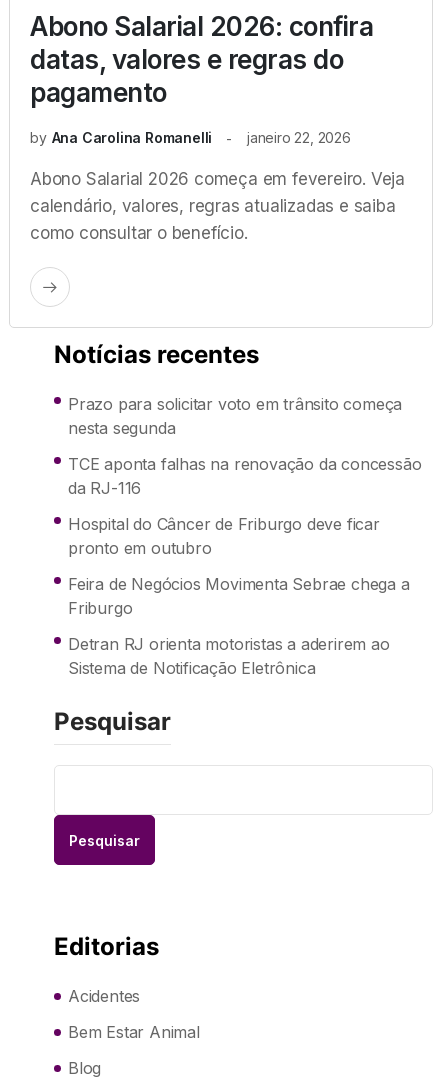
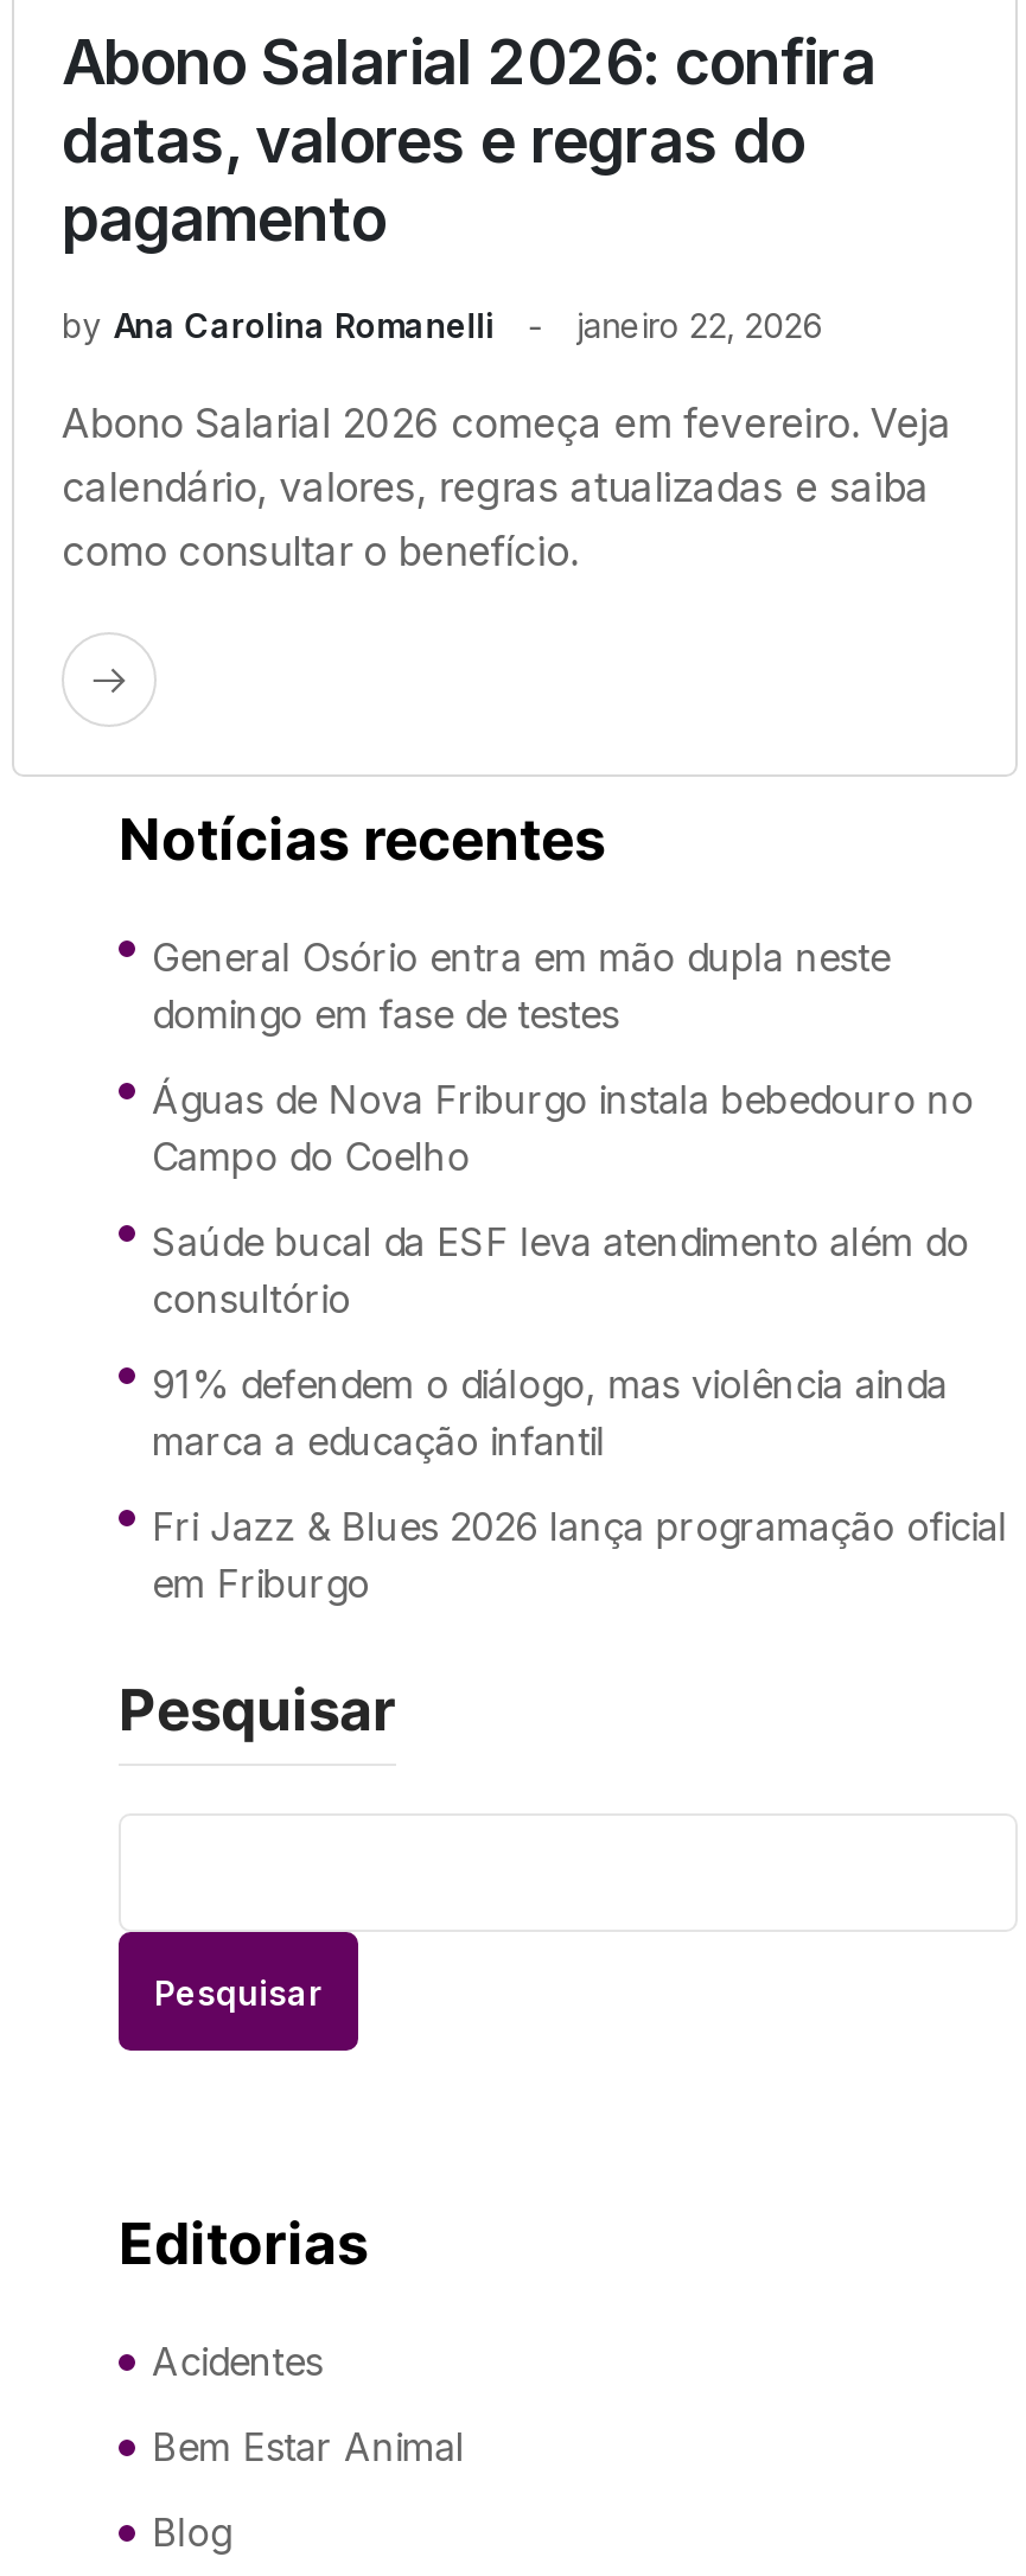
- Prazo para solicitar voto em trânsito começa
- nesta segunda
+ General Osório entra em mão dupla neste
+ domingo em fase de testes

- TCE aponta falhas na renovação da concessão
- da RJ-116
+ Águas de Nova Friburgo instala bebedouro no
+ Campo do Coelho

- Hospital do Câncer de Friburgo deve ficar
- pronto em outubro
+ Saúde bucal da ESF leva atendimento além do
+ consultório

- Feira de Negócios Movimenta Sebrae chega a
- Friburgo
+ 91% defendem o diálogo, mas violência ainda
+ marca a educação infantil

- Detran RJ orienta motoristas a aderirem ao
- Sistema de Notificação Eletrônica
+ Fri Jazz & Blues 2026 lança programação oficial
+ em Friburgo
